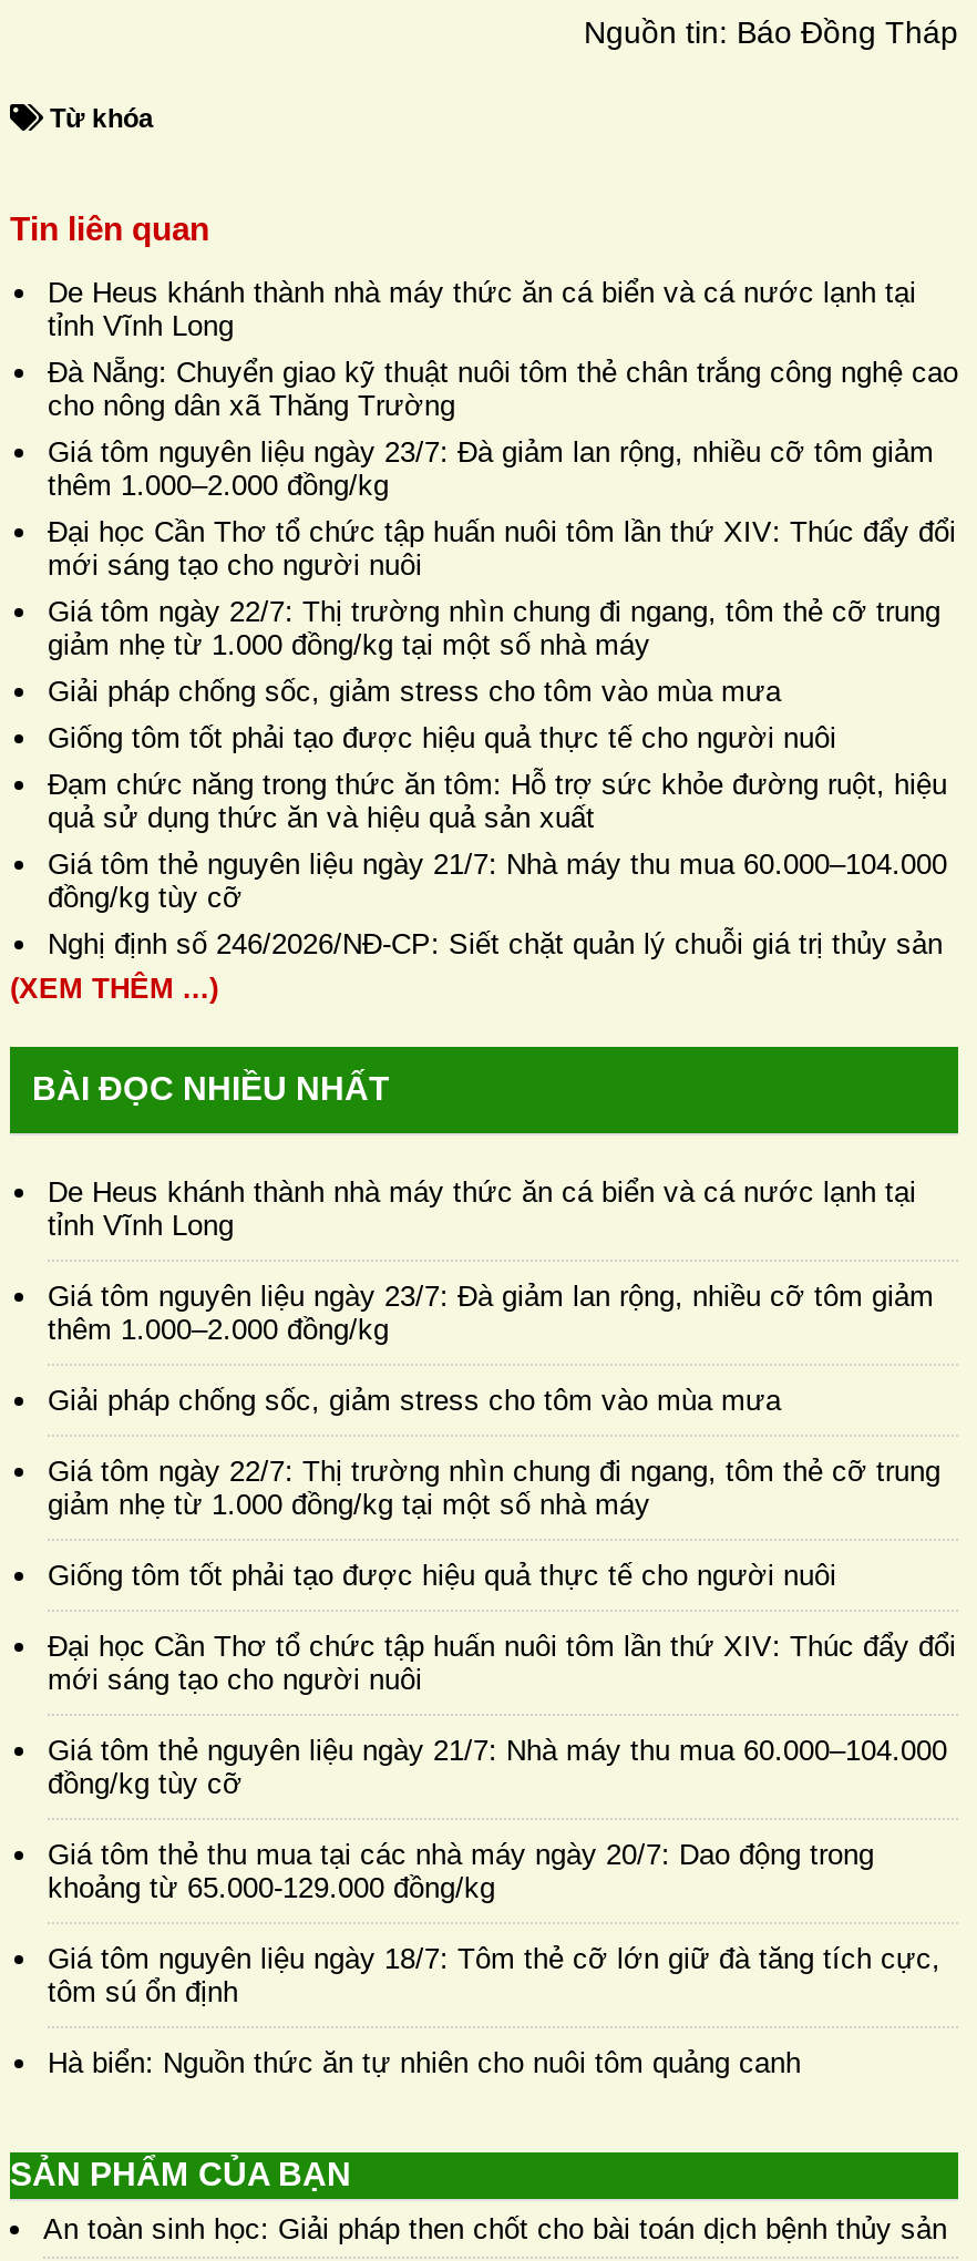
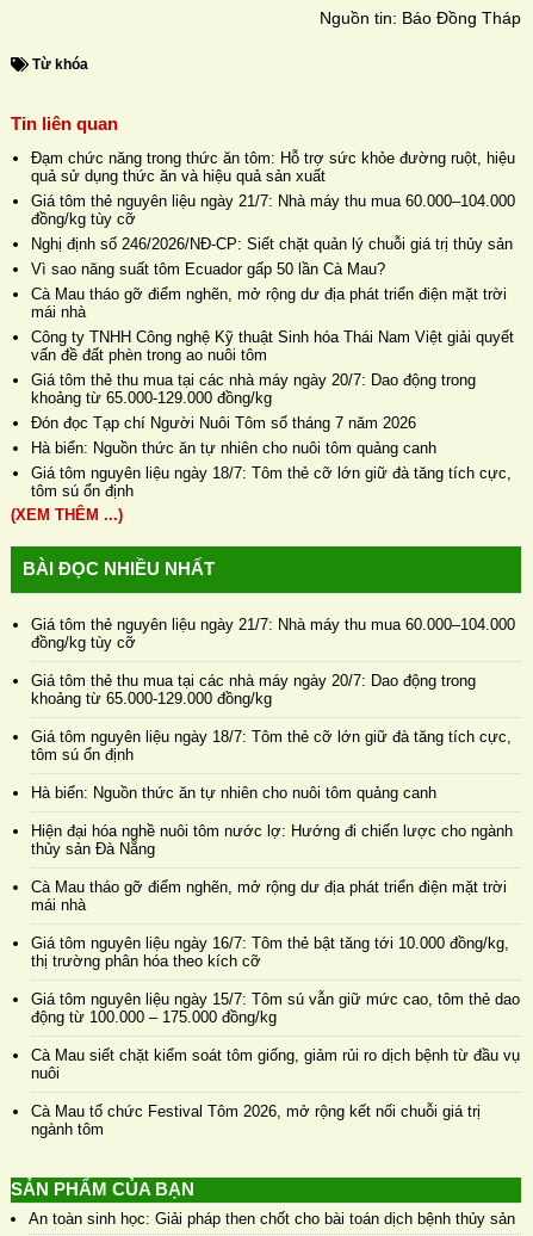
- De Heus khánh thành nhà máy thức ăn cá biển và cá nước lạnh tại
- tỉnh Vĩnh Long
- Đà Nẵng: Chuyển giao kỹ thuật nuôi tôm thẻ chân trắng công nghệ cao
- cho nông dân xã Thăng Trường
- Giá tôm nguyên liệu ngày 23/7: Đà giảm lan rộng, nhiều cỡ tôm giảm
- thêm 1.000–2.000 đồng/kg
- Đại học Cần Thơ tổ chức tập huấn nuôi tôm lần thứ XIV: Thúc đẩy đổi
- mới sáng tạo cho người nuôi
- Giá tôm ngày 22/7: Thị trường nhìn chung đi ngang, tôm thẻ cỡ trung
- giảm nhẹ từ 1.000 đồng/kg tại một số nhà máy
- Giải pháp chống sốc, giảm stress cho tôm vào mùa mưa
- Giống tôm tốt phải tạo được hiệu quả thực tế cho người nuôi

moved up: Đạm chức năng trong thức ăn tôm: Hỗ trợ sức khỏe đường ruột, hiệu | quả sử dụng thức ăn và hiệu quả sản xuất | Giá tôm thẻ nguyên liệu ngày 21/7: Nhà máy thu mua 60.000–104.000 | đồng/kg tùy cỡ | Nghị định số 246/2026/NĐ-CP: Siết chặt quản lý chuỗi giá trị thủy sản

+ Vì sao năng suất tôm Ecuador gấp 50 lần Cà Mau?
+ Cà Mau tháo gỡ điểm nghẽn, mở rộng dư địa phát triển điện mặt trời
+ mái nhà
+ Công ty TNHH Công nghệ Kỹ thuật Sinh hóa Thái Nam Việt giải quyết
+ vấn đề đất phèn trong ao nuôi tôm
+ Giá tôm thẻ thu mua tại các nhà máy ngày 20/7: Dao động trong
+ khoảng từ 65.000-129.000 đồng/kg
+ Đón đọc Tạp chí Người Nuôi Tôm số tháng 7 năm 2026
+ Hà biển: Nguồn thức ăn tự nhiên cho nuôi tôm quảng canh
+ Giá tôm nguyên liệu ngày 18/7: Tôm thẻ cỡ lớn giữ đà tăng tích cực,
+ tôm sú ổn định

- De Heus khánh thành nhà máy thức ăn cá biển và cá nước lạnh tại
- tỉnh Vĩnh Long
- Giá tôm nguyên liệu ngày 23/7: Đà giảm lan rộng, nhiều cỡ tôm giảm
- thêm 1.000–2.000 đồng/kg
- Giải pháp chống sốc, giảm stress cho tôm vào mùa mưa
- Giá tôm ngày 22/7: Thị trường nhìn chung đi ngang, tôm thẻ cỡ trung
- giảm nhẹ từ 1.000 đồng/kg tại một số nhà máy
- Giống tôm tốt phải tạo được hiệu quả thực tế cho người nuôi
- Đại học Cần Thơ tổ chức tập huấn nuôi tôm lần thứ XIV: Thúc đẩy đổi
- mới sáng tạo cho người nuôi

moved up: Giá tôm thẻ nguyên liệu ngày 21/7: Nhà máy thu mua 60.000–104.000 | đồng/kg tùy cỡ | Giá tôm thẻ thu mua tại các nhà máy ngày 20/7: Dao động trong | khoảng từ 65.000-129.000 đồng/kg | Giá tôm nguyên liệu ngày 18/7: Tôm thẻ cỡ lớn giữ đà tăng tích cực, | tôm sú ổn định | Hà biển: Nguồn thức ăn tự nhiên cho nuôi tôm quảng canh

+ Hiện đại hóa nghề nuôi tôm nước lợ: Hướng đi chiến lược cho ngành
+ thủy sản Đà Nẵng
+ Cà Mau tháo gỡ điểm nghẽn, mở rộng dư địa phát triển điện mặt trời
+ mái nhà
+ Giá tôm nguyên liệu ngày 16/7: Tôm thẻ bật tăng tới 10.000 đồng/kg,
+ thị trường phân hóa theo kích cỡ
+ Giá tôm nguyên liệu ngày 15/7: Tôm sú vẫn giữ mức cao, tôm thẻ dao
+ động từ 100.000 – 175.000 đồng/kg
+ Cà Mau siết chặt kiểm soát tôm giống, giảm rủi ro dịch bệnh từ đầu vụ
+ nuôi
+ Cà Mau tổ chức Festival Tôm 2026, mở rộng kết nối chuỗi giá trị
+ ngành tôm
